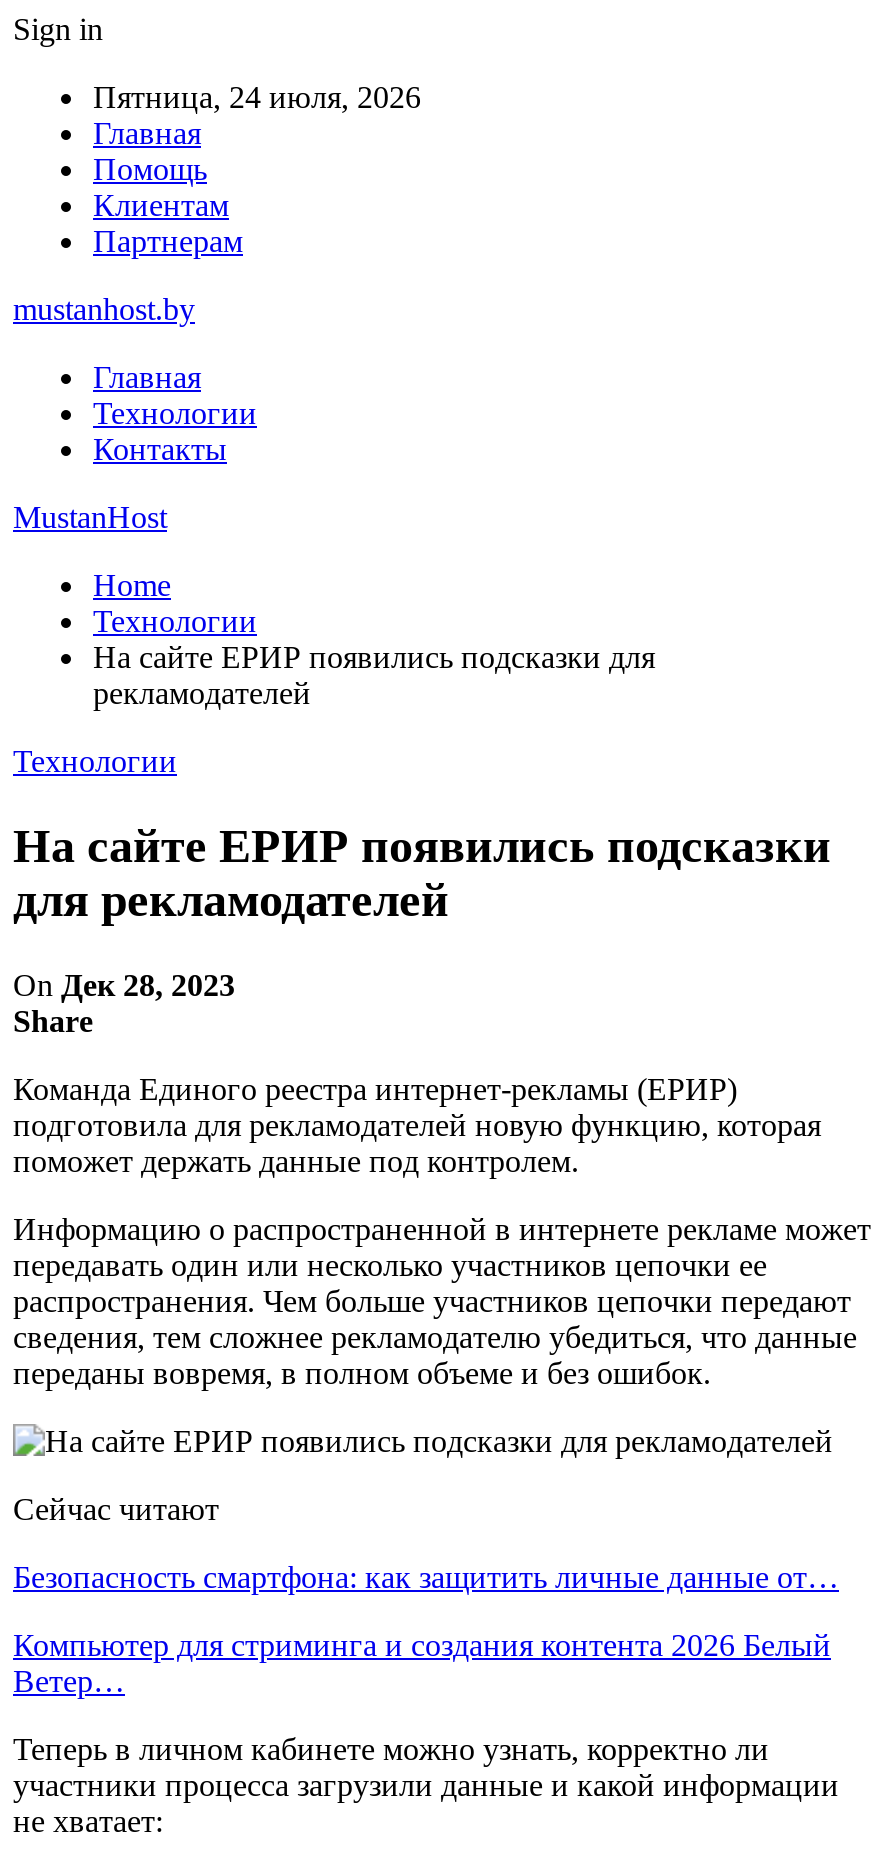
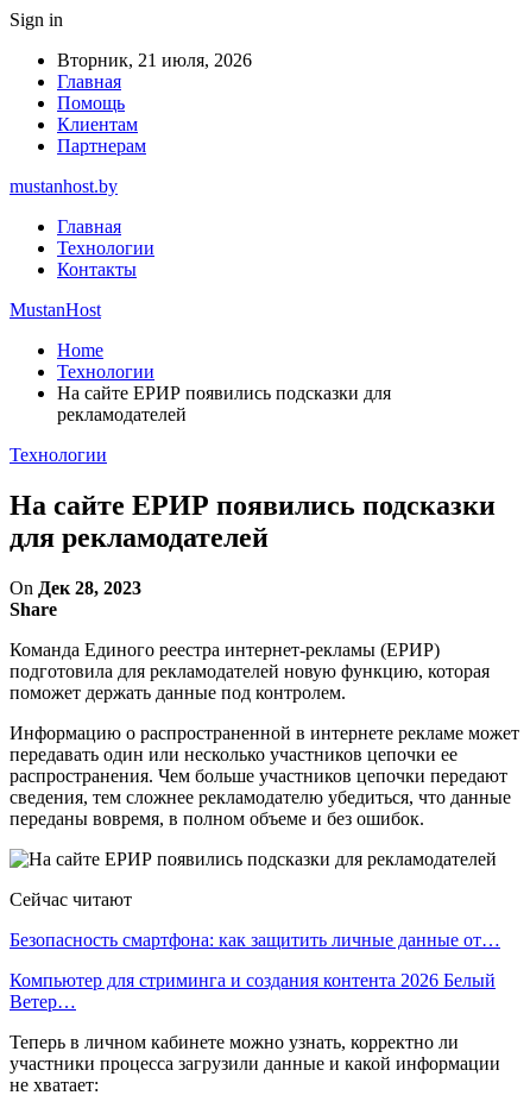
- Пятница, 24 июля, 2026
+ Вторник, 21 июля, 2026
